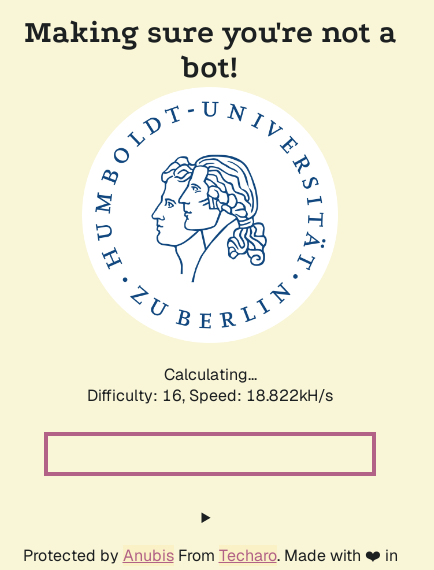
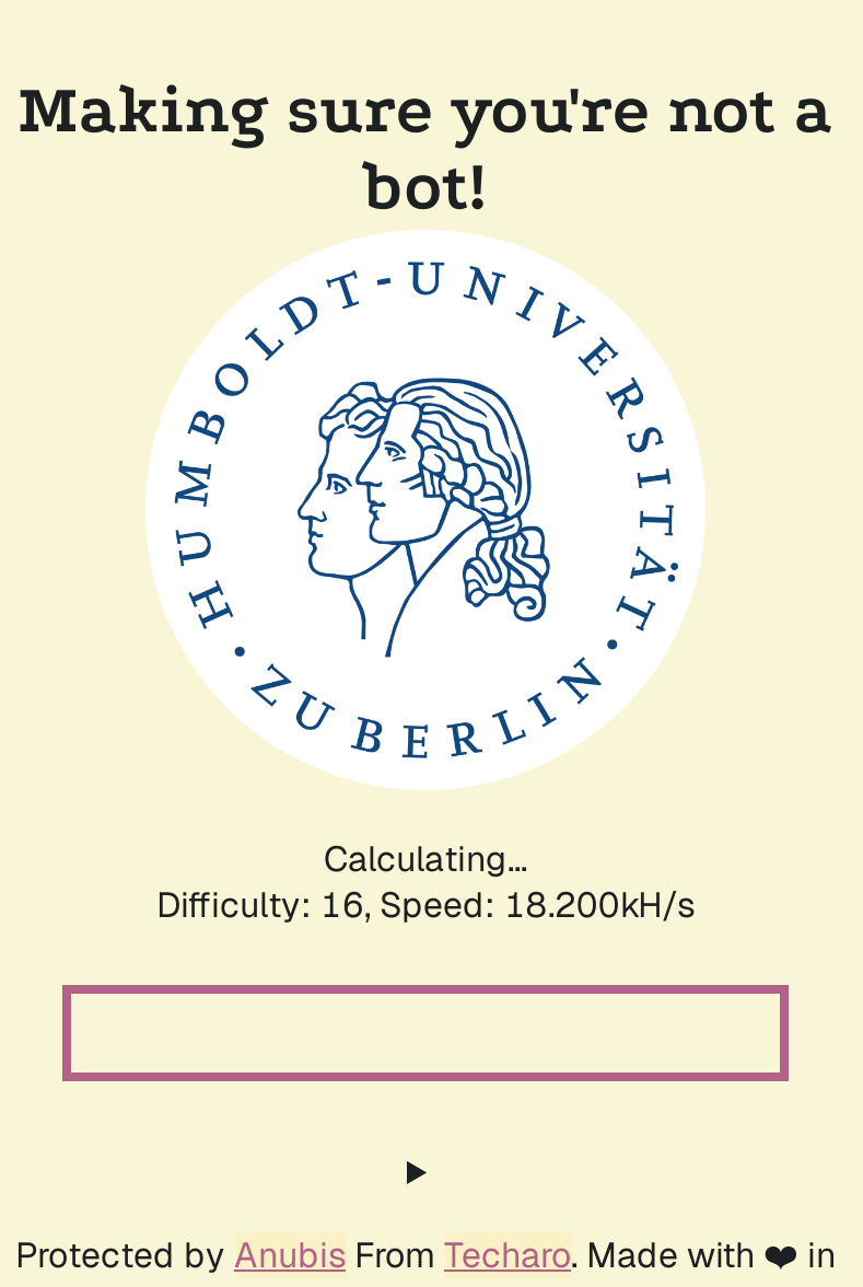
- Difficulty: 16, Speed: 18.822kH/s
+ Difficulty: 16, Speed: 18.200kH/s
